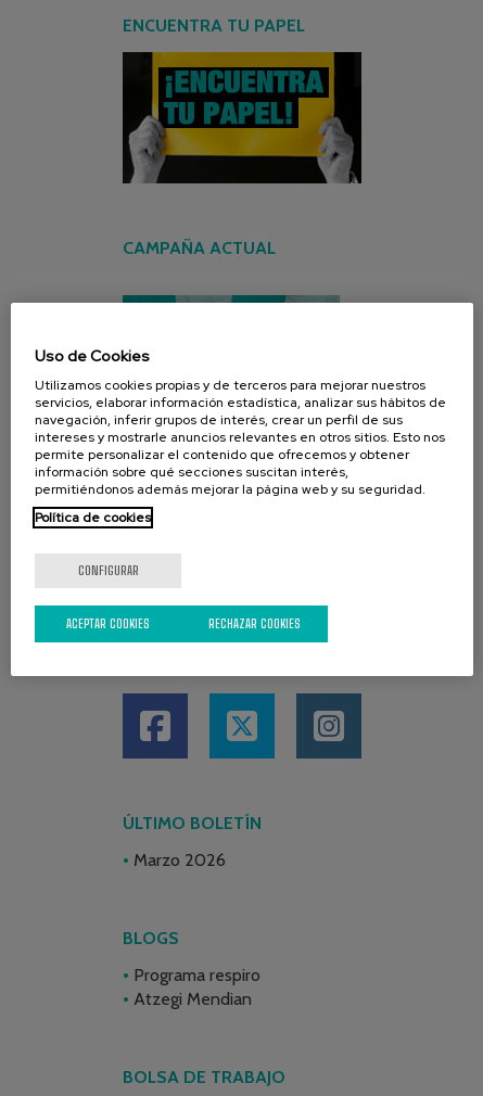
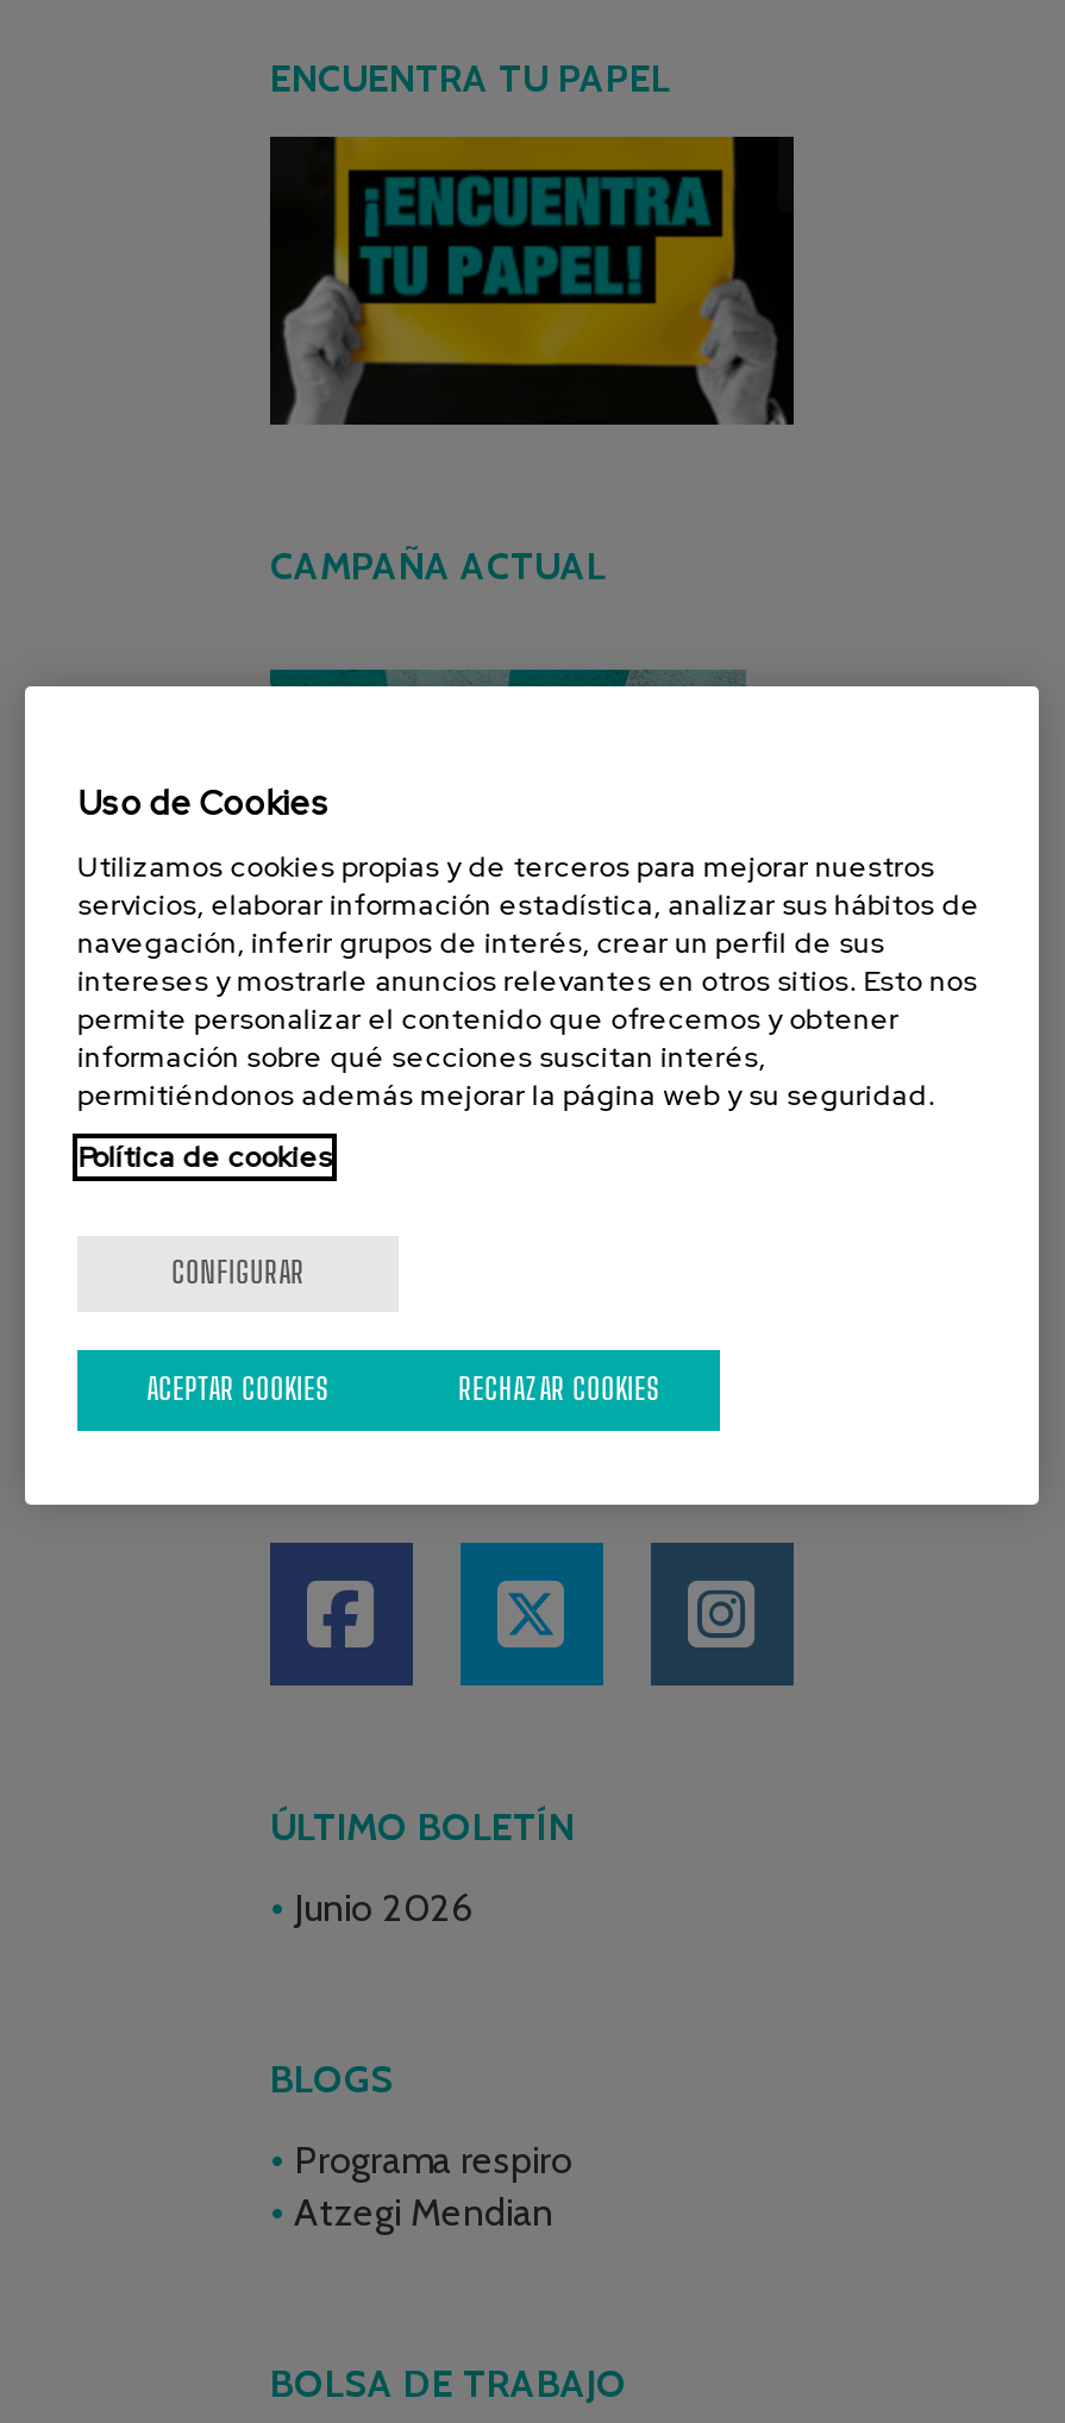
- Marzo 2026
+ Junio 2026
